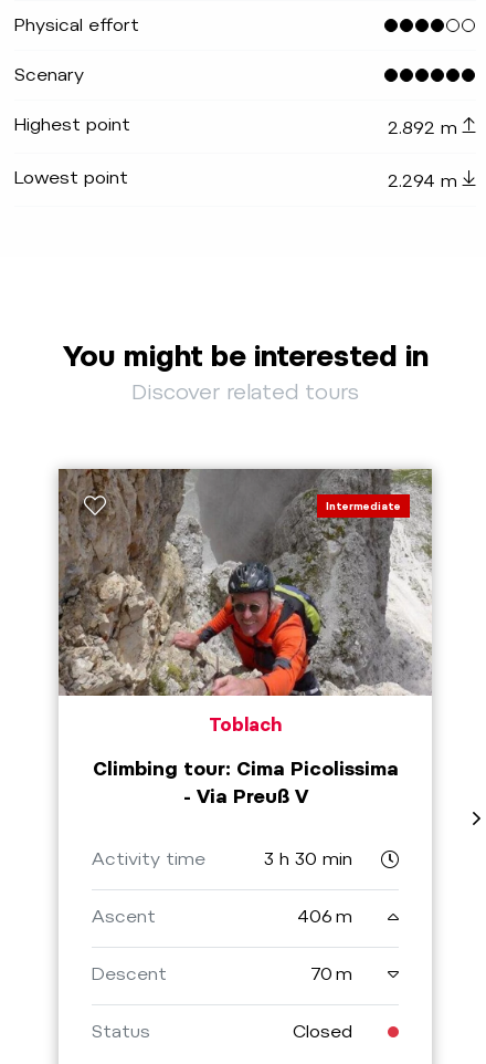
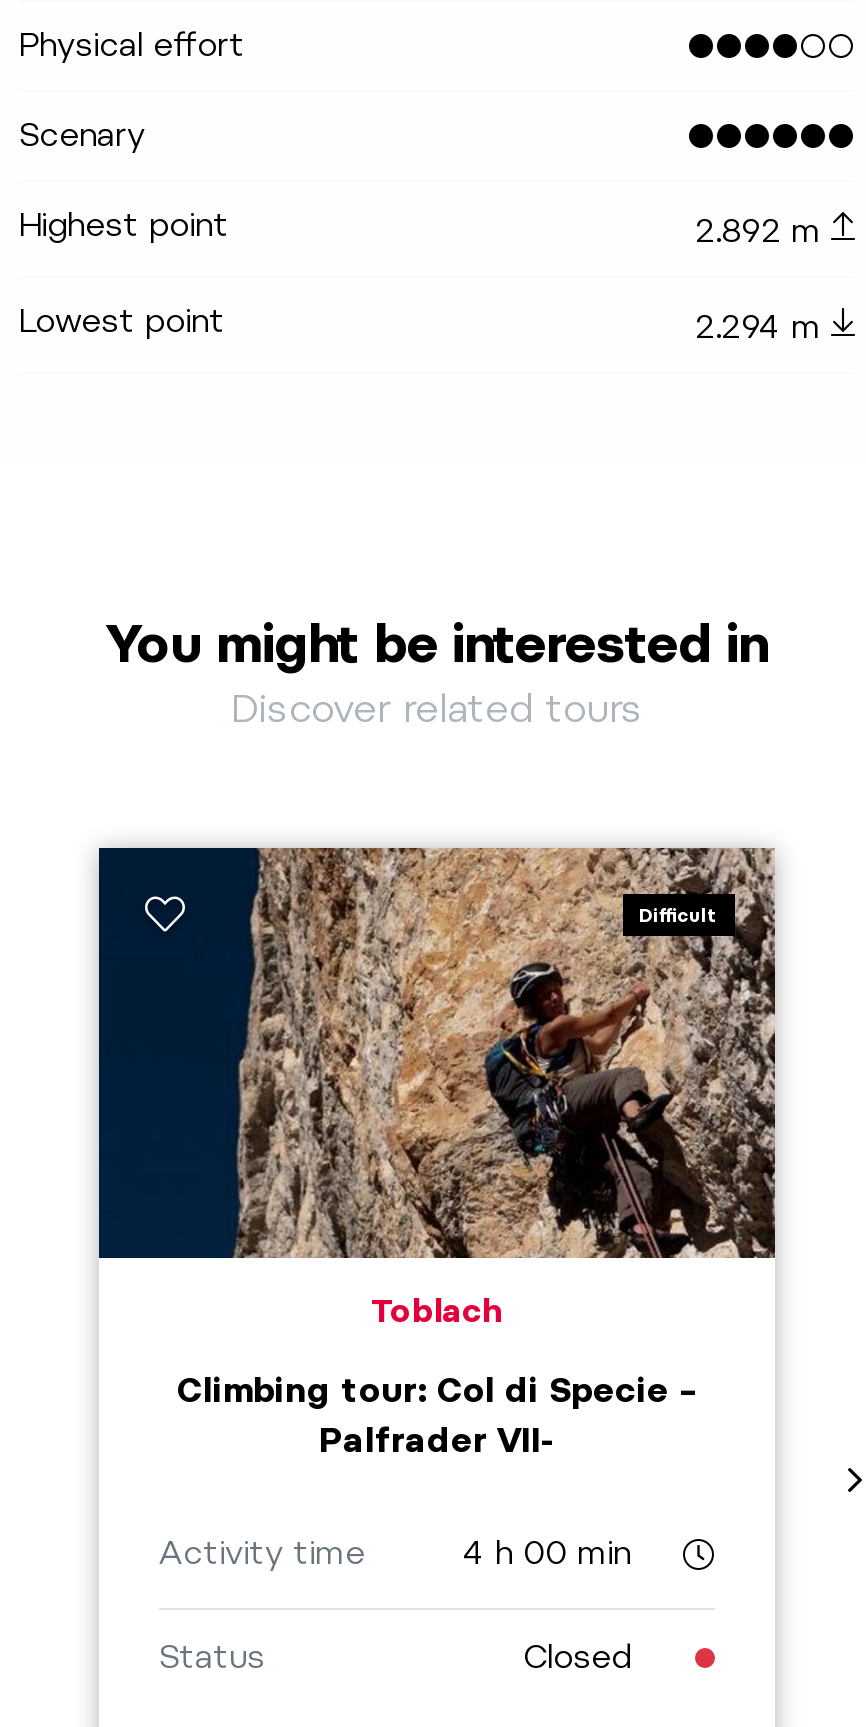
- [image]
- Intermediate
+ [image]
+ Difficult

- Climbing tour: Cima Picolissima
- - Via Preuß V
+ Climbing tour: Col di Specie –
+ Palfrader VII-

- 3 h 30 min
- Ascent
- 406 m
- Descent
- 70 m
+ 4 h 00 min
